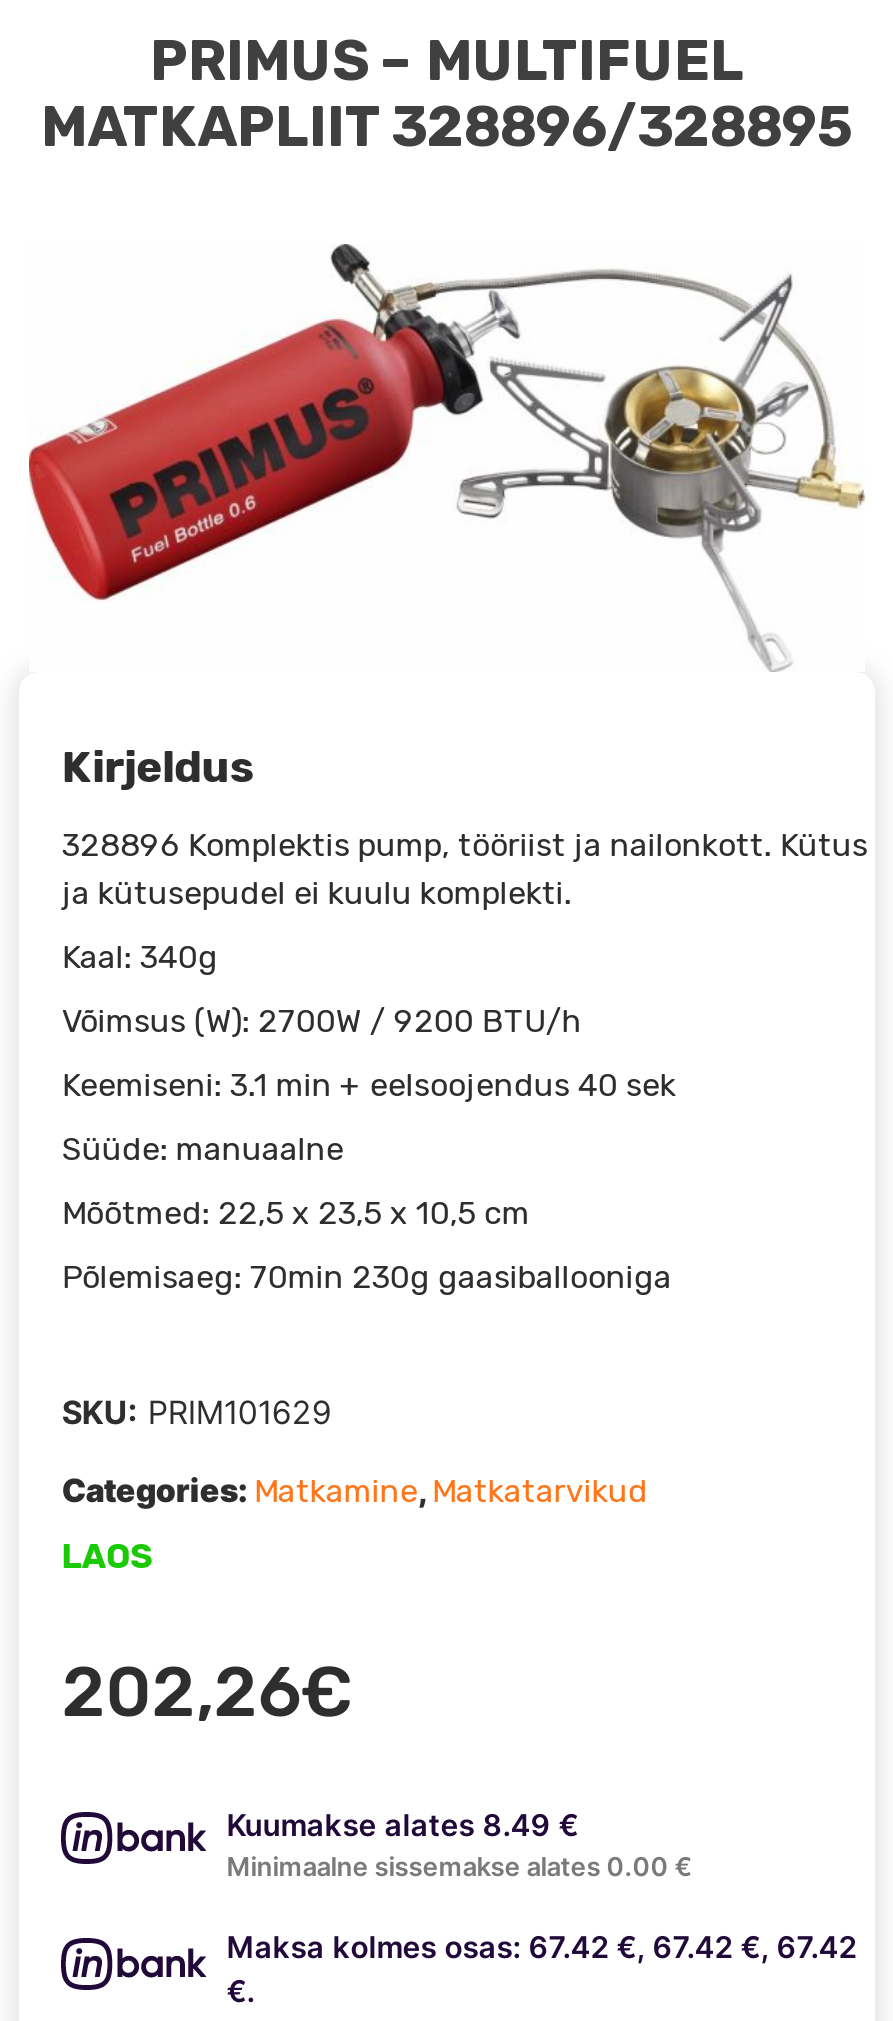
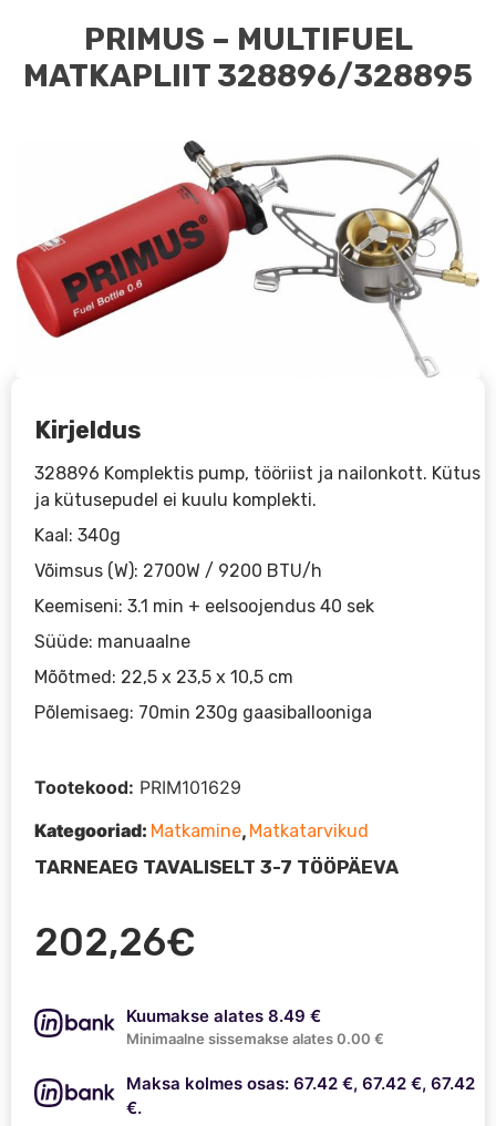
- SKU: PRIM101629
+ Tootekood: PRIM101629

- Categories: Matkamine, Matkatarvikud
+ Kategooriad: Matkamine, Matkatarvikud

- LAOS
+ TARNEAEG TAVALISELT 3-7 TÖÖPÄEVA
